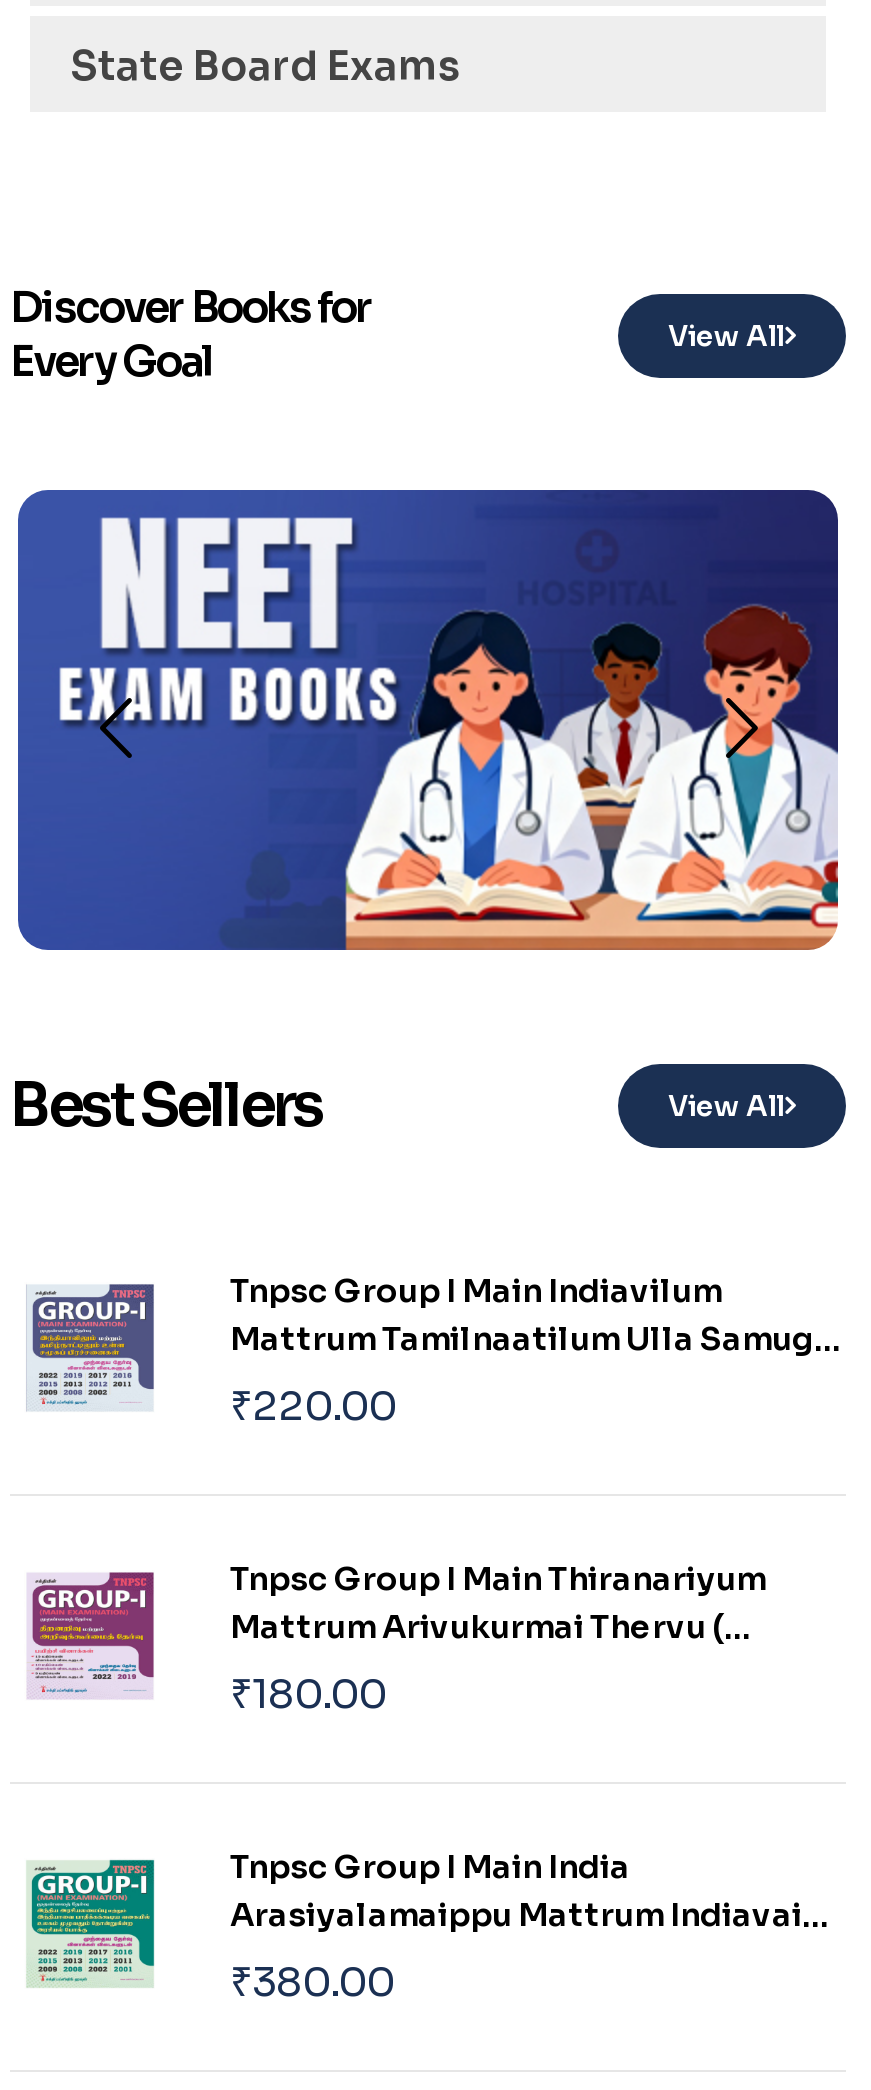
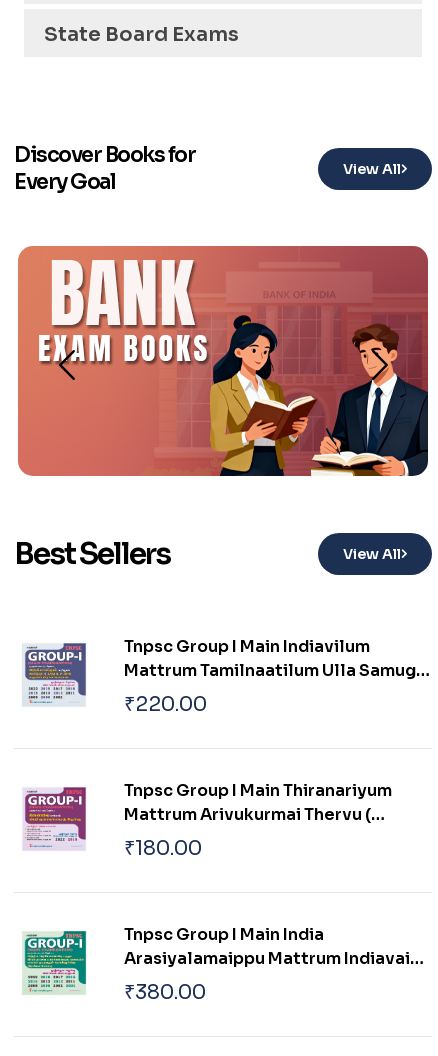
- [image]
+ [image]
